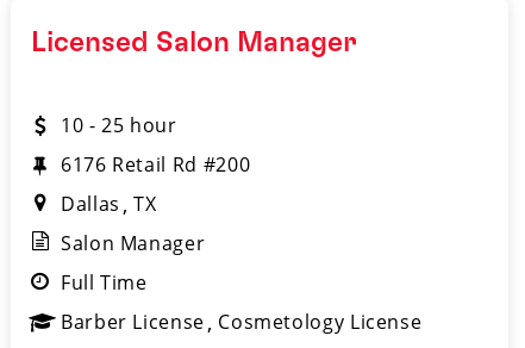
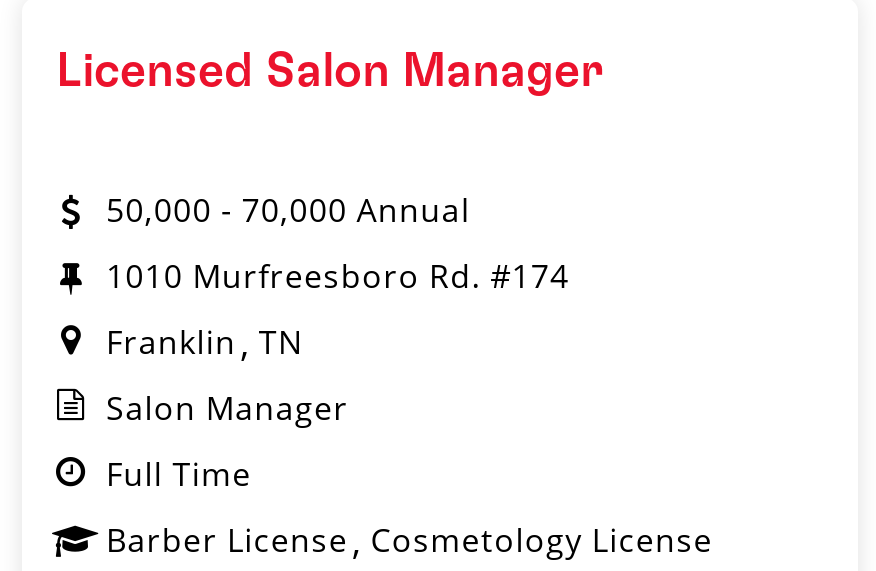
- 10 - 25 hour
+ 50,000 - 70,000 Annual

- 6176 Retail Rd #200
+ 1010 Murfreesboro Rd. #174

- Dallas TX
+ Franklin TN
